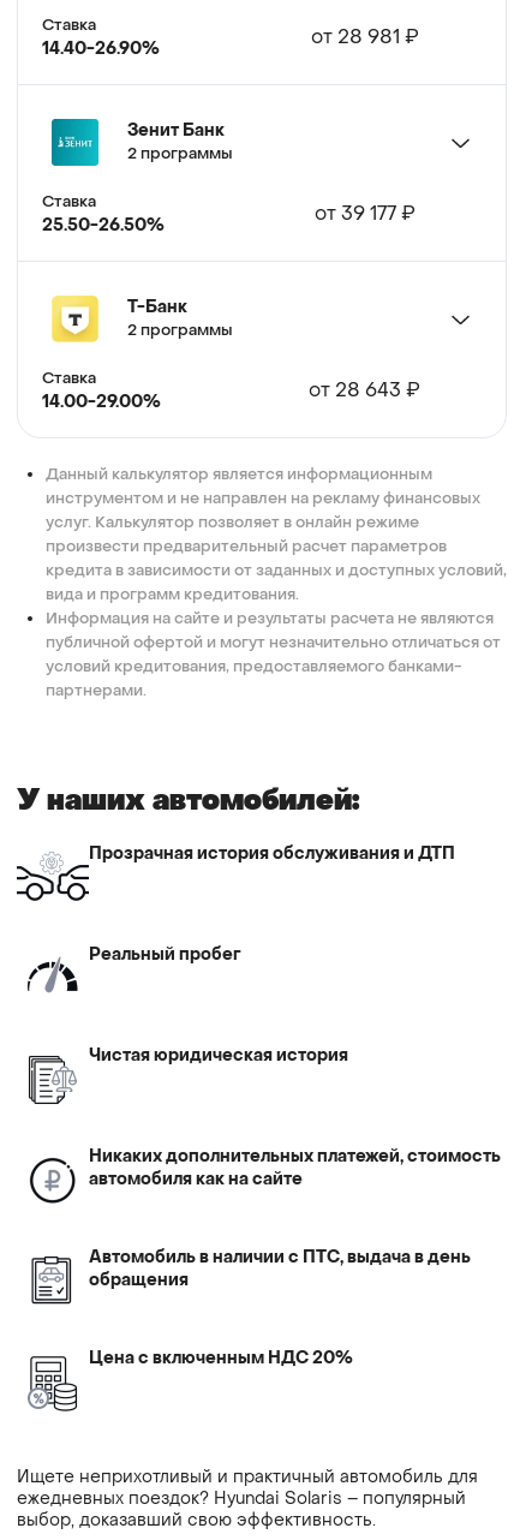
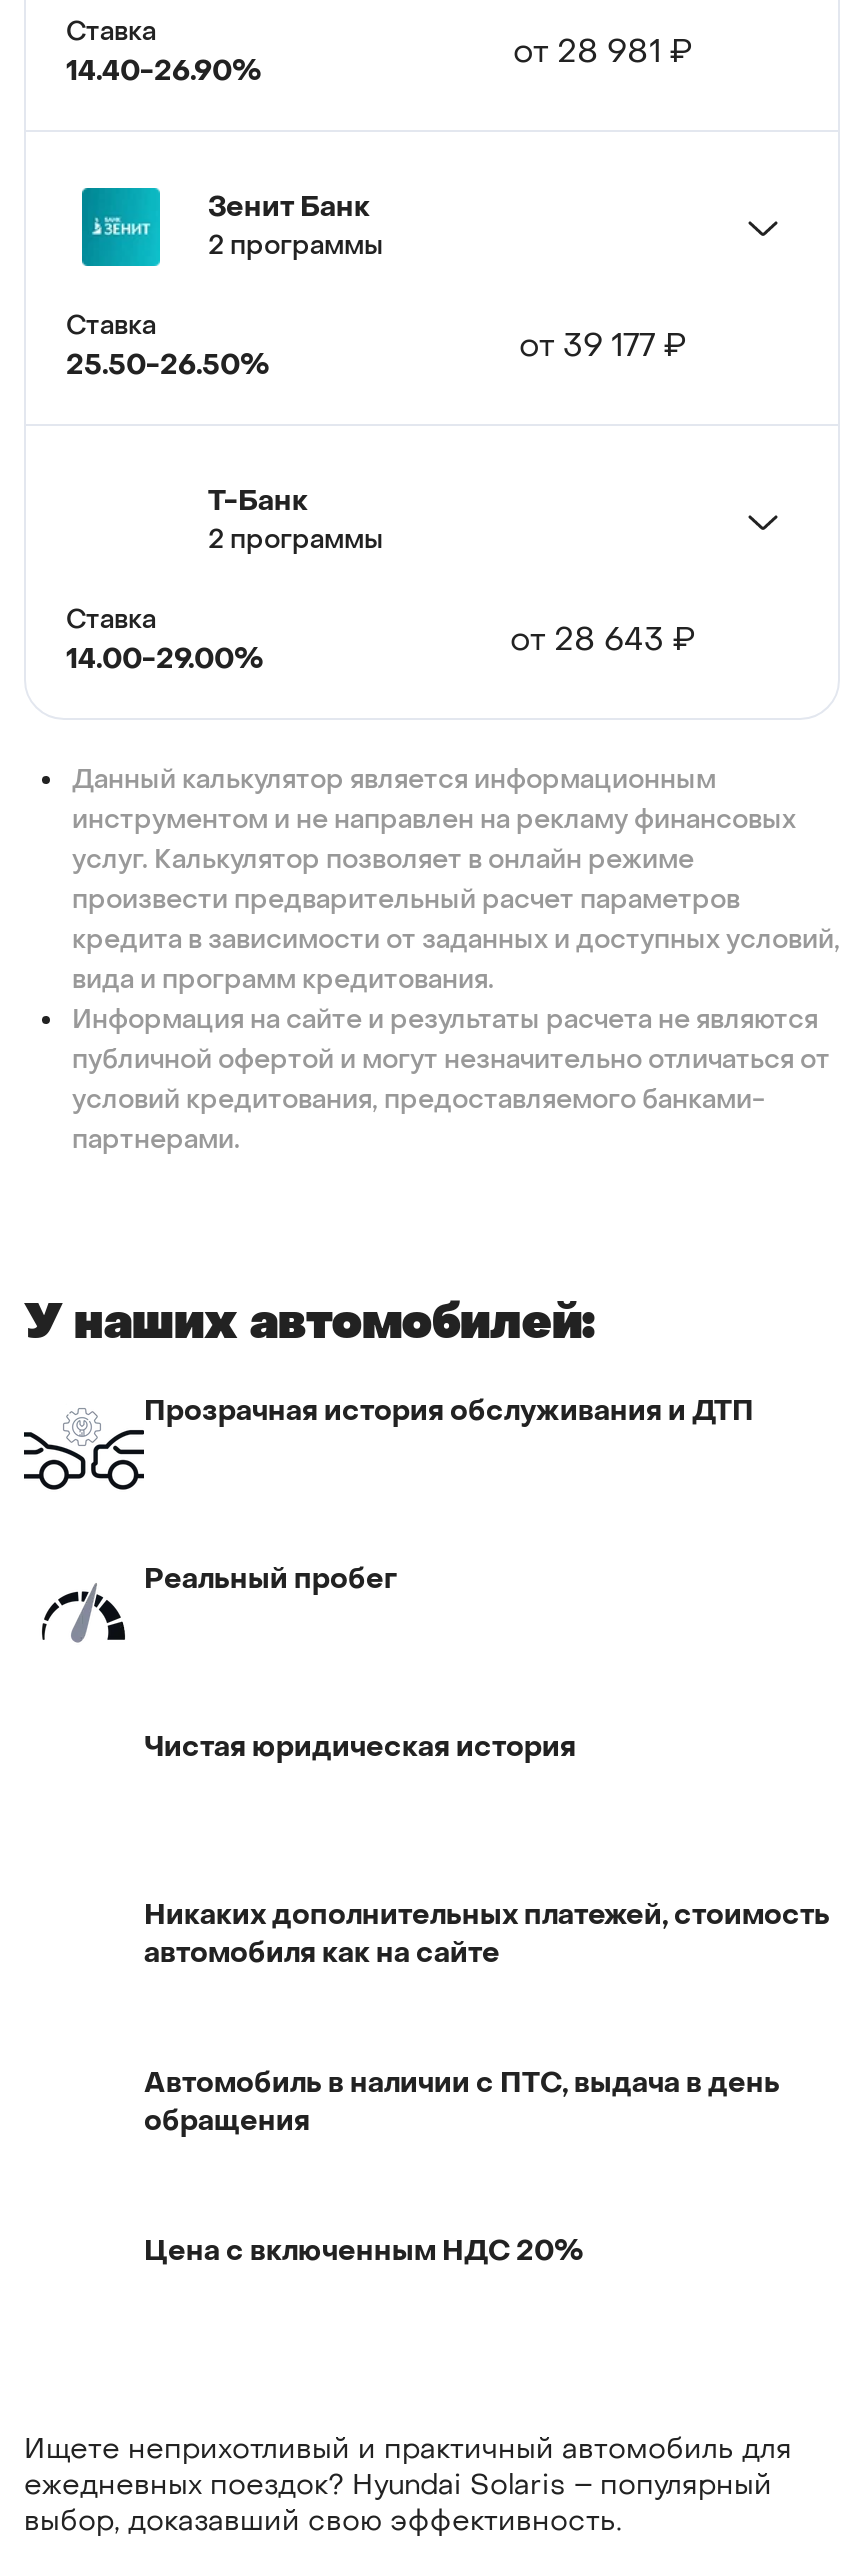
- [image]

- [image]

- [image]

- [image]

- [image]
